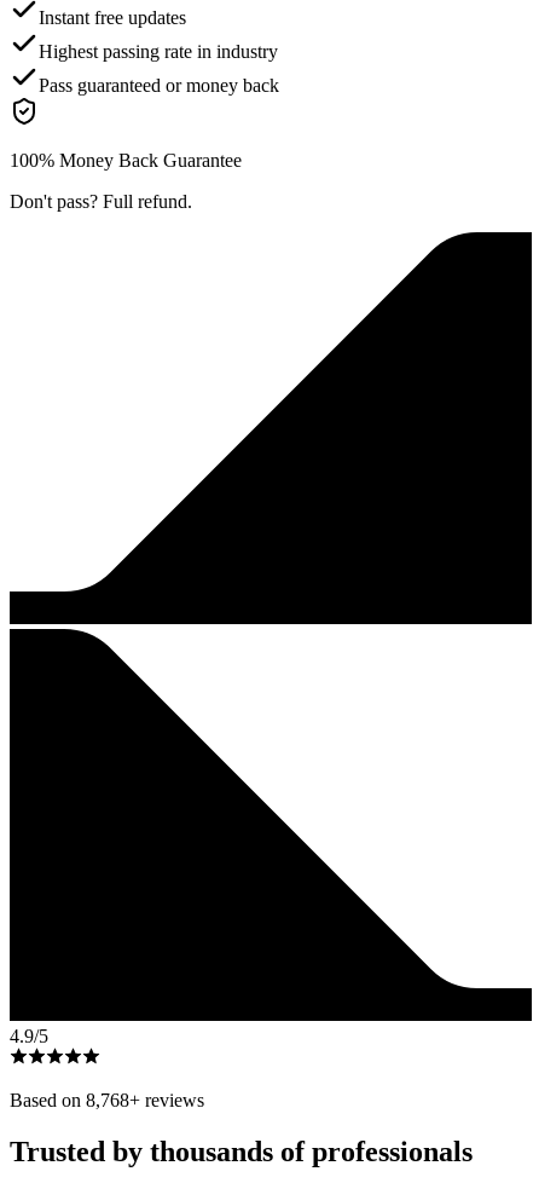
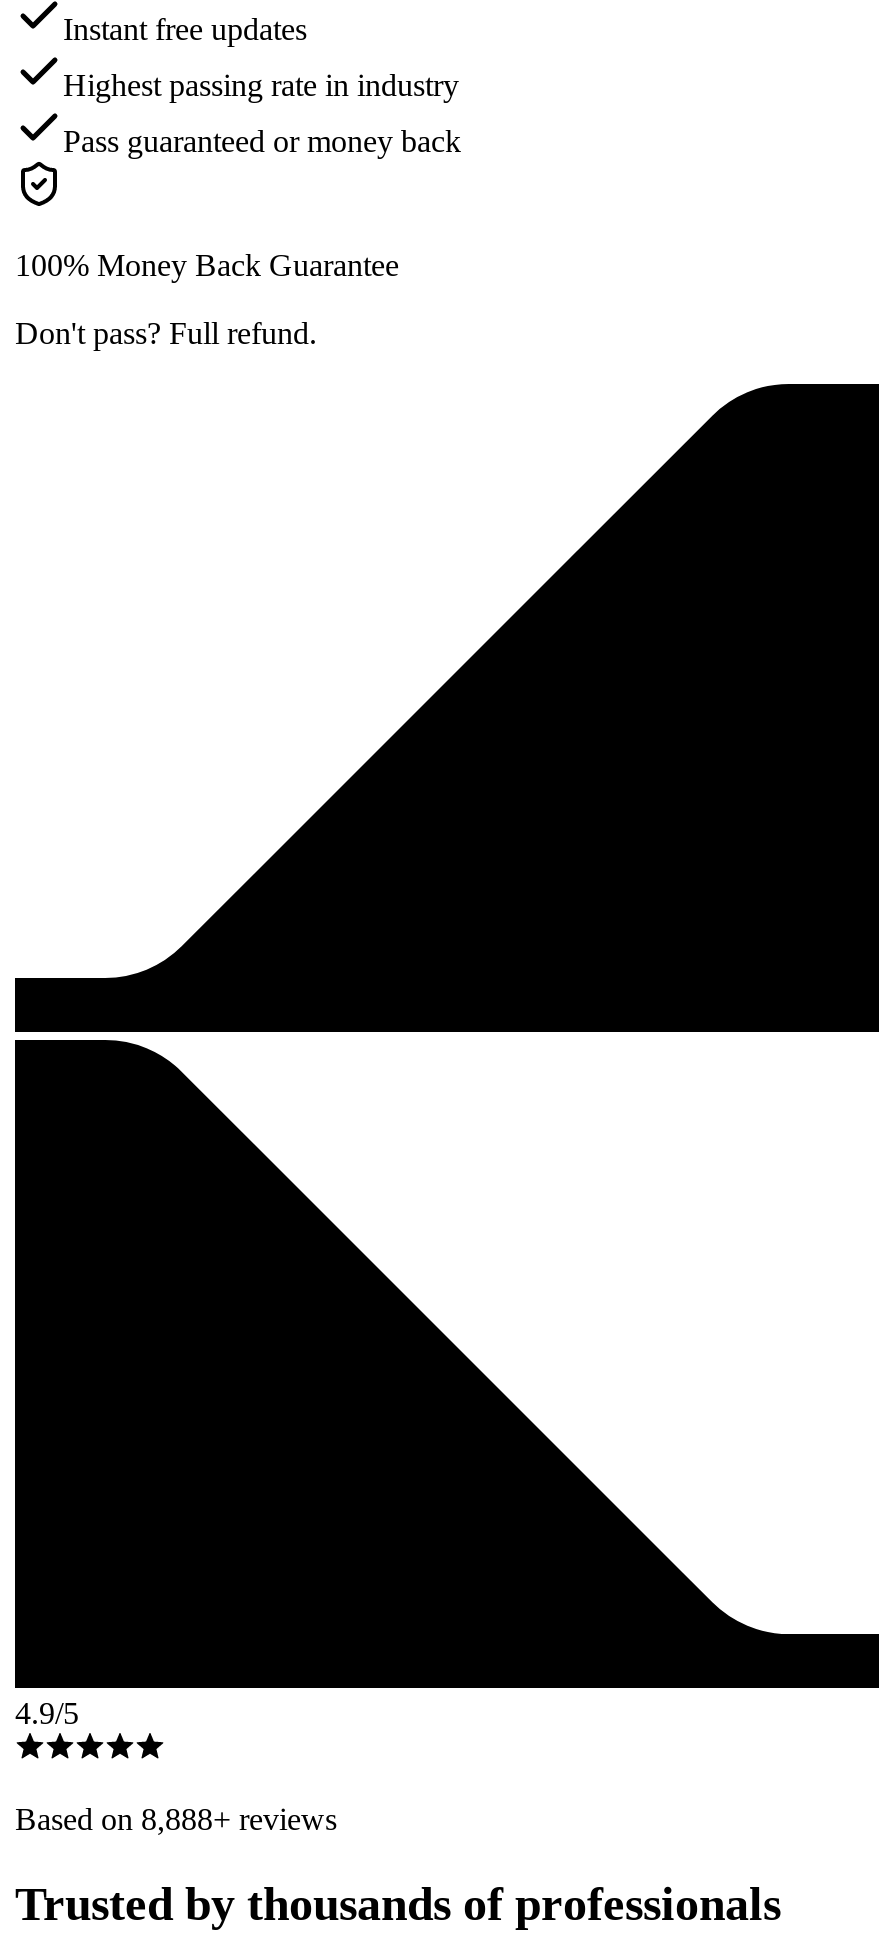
- Based on 8,768+ reviews
+ Based on 8,888+ reviews
